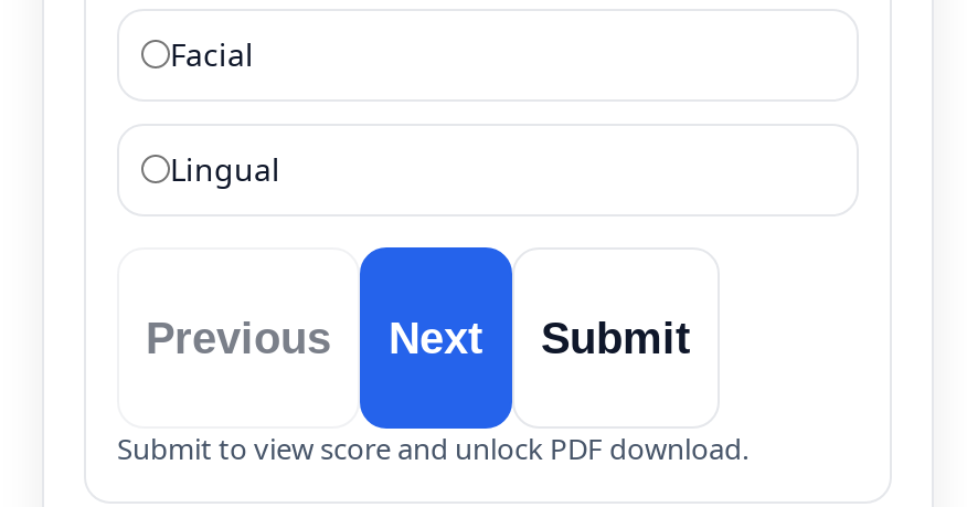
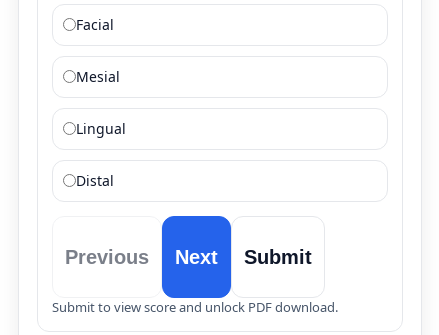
+ Mesial

+ Distal
